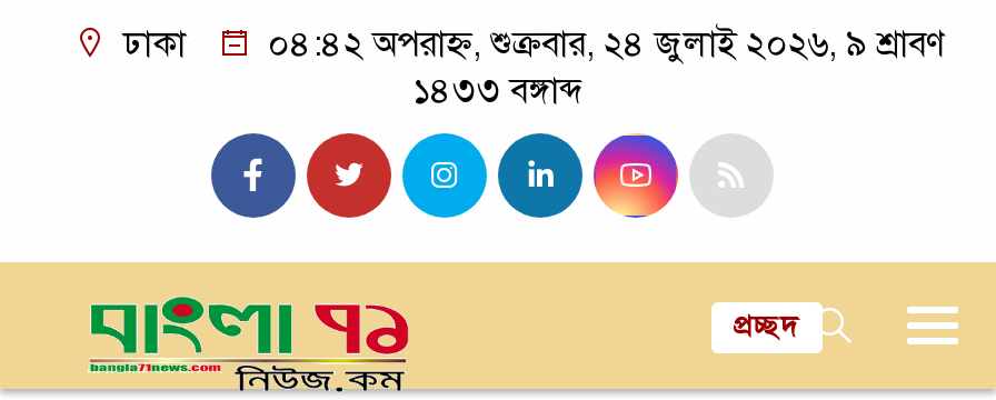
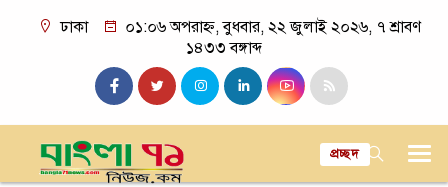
- ০৪:৪২ অপরাহ্ন, শুক্রবার, ২৪ জুলাই ২০২৬, ৯ শ্রাবণ
+ ০১:০৬ অপরাহ্ন, বুধবার, ২২ জুলাই ২০২৬, ৭ শ্রাবণ
